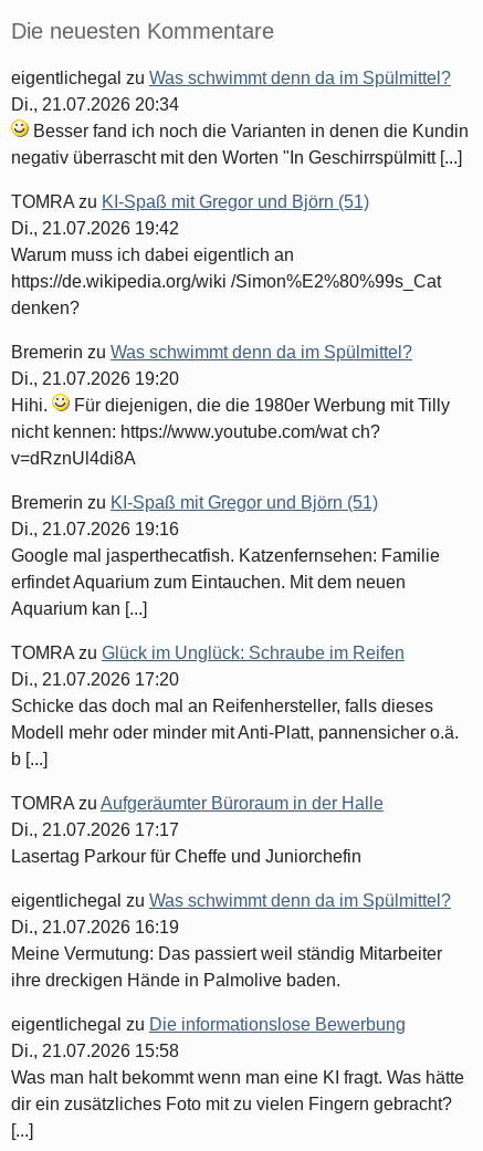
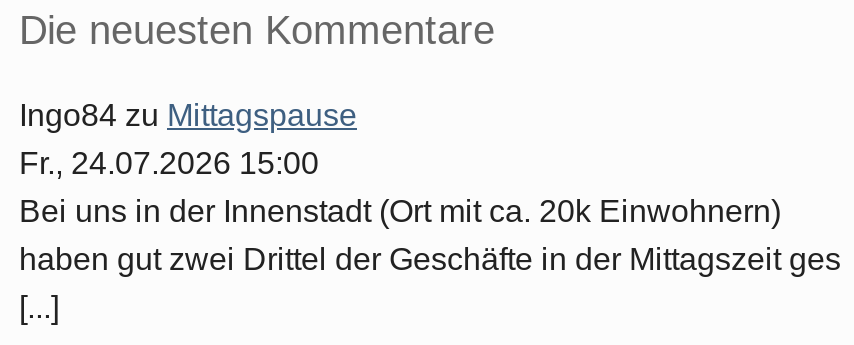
- eigentlichegal zu Was schwimmt denn da im Spülmittel?
- Di., 21.07.2026 20:34
- Besser fand ich noch die Varianten in denen die Kundin
- negativ überrascht mit den Worten "In Geschirrspülmitt [...]
- TOMRA zu KI-Spaß mit Gregor und Björn (51)
- Di., 21.07.2026 19:42
- Warum muss ich dabei eigentlich an
- https://de.wikipedia.org/wiki /Simon%E2%80%99s_Cat
- denken?
- Bremerin zu Was schwimmt denn da im Spülmittel?
- Di., 21.07.2026 19:20
- Hihi.
- Für diejenigen, die die 1980er Werbung mit Tilly
- nicht kennen: https://www.youtube.com/wat ch?
- v=dRznUl4di8A
- Bremerin zu KI-Spaß mit Gregor und Björn (51)
- Di., 21.07.2026 19:16
- Google mal jasperthecatfish. Katzenfernsehen: Familie
- erfindet Aquarium zum Eintauchen. Mit dem neuen
- Aquarium kan [...]
- TOMRA zu Glück im Unglück: Schraube im Reifen
- Di., 21.07.2026 17:20
- Schicke das doch mal an Reifenhersteller, falls dieses
- Modell mehr oder minder mit Anti-Platt, pannensicher o.ä.
- b [...]
- TOMRA zu Aufgeräumter Büroraum in der Halle
- Di., 21.07.2026 17:17
- Lasertag Parkour für Cheffe und Juniorchefin
- eigentlichegal zu Was schwimmt denn da im Spülmittel?
- Di., 21.07.2026 16:19
- Meine Vermutung: Das passiert weil ständig Mitarbeiter
- ihre dreckigen Hände in Palmolive baden.
- eigentlichegal zu Die informationslose Bewerbung
- Di., 21.07.2026 15:58
- Was man halt bekommt wenn man eine KI fragt. Was hätte
- dir ein zusätzliches Foto mit zu vielen Fingern gebracht?
+ Ingo84 zu Mittagspause
+ Fr., 24.07.2026 15:00
+ Bei uns in der Innenstadt (Ort mit ca. 20k Einwohnern)
+ haben gut zwei Drittel der Geschäfte in der Mittagszeit ges
